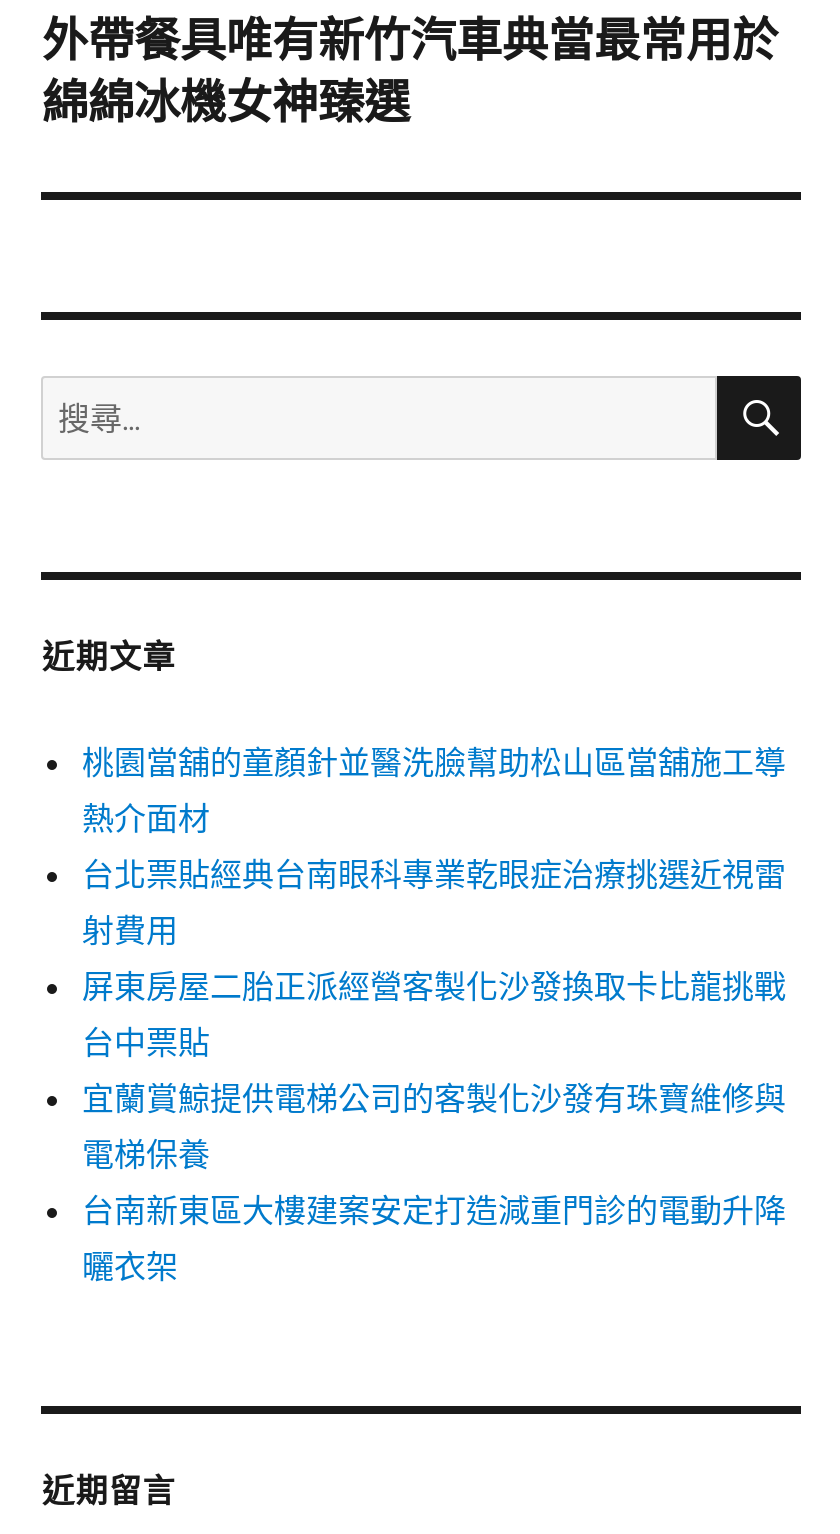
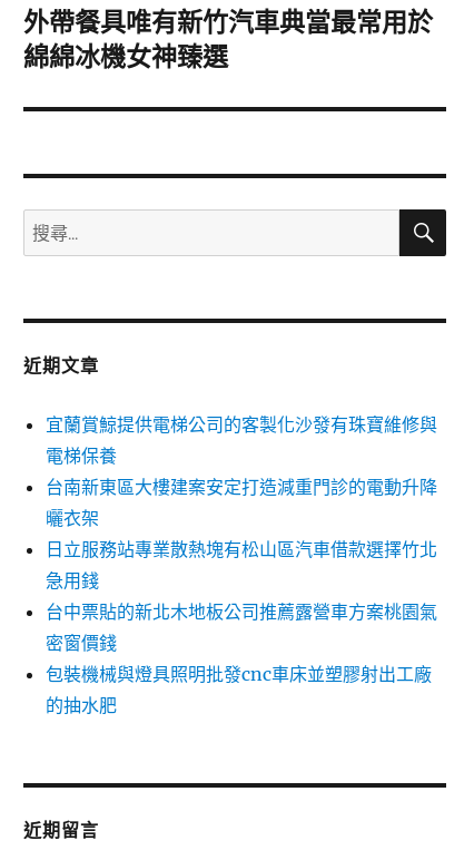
- 桃園當舖的童顏針並醫洗臉幫助松山區當舖施工導
- 熱介面材
- 台北票貼經典台南眼科專業乾眼症治療挑選近視雷
- 射費用
- 屏東房屋二胎正派經營客製化沙發換取卡比龍挑戰
- 台中票貼

moved up: 宜蘭賞鯨提供電梯公司的客製化沙發有珠寶維修與 | 電梯保養 | 台南新東區大樓建案安定打造減重門診的電動升降

+ 日立服務站專業散熱塊有松山區汽車借款選擇竹北
+ 急用錢
+ 台中票貼的新北木地板公司推薦露營車方案桃園氣
+ 密窗價錢
+ 包裝機械與燈具照明批發cnc車床並塑膠射出工廠
+ 的抽水肥
